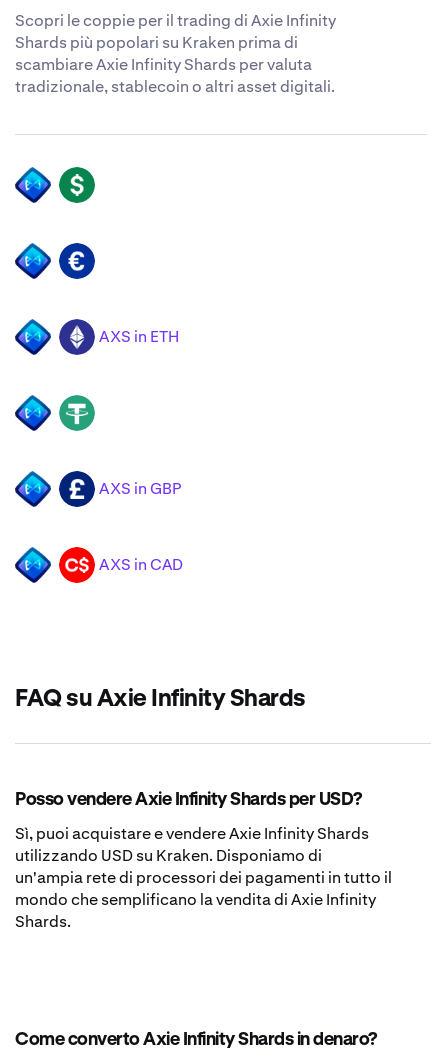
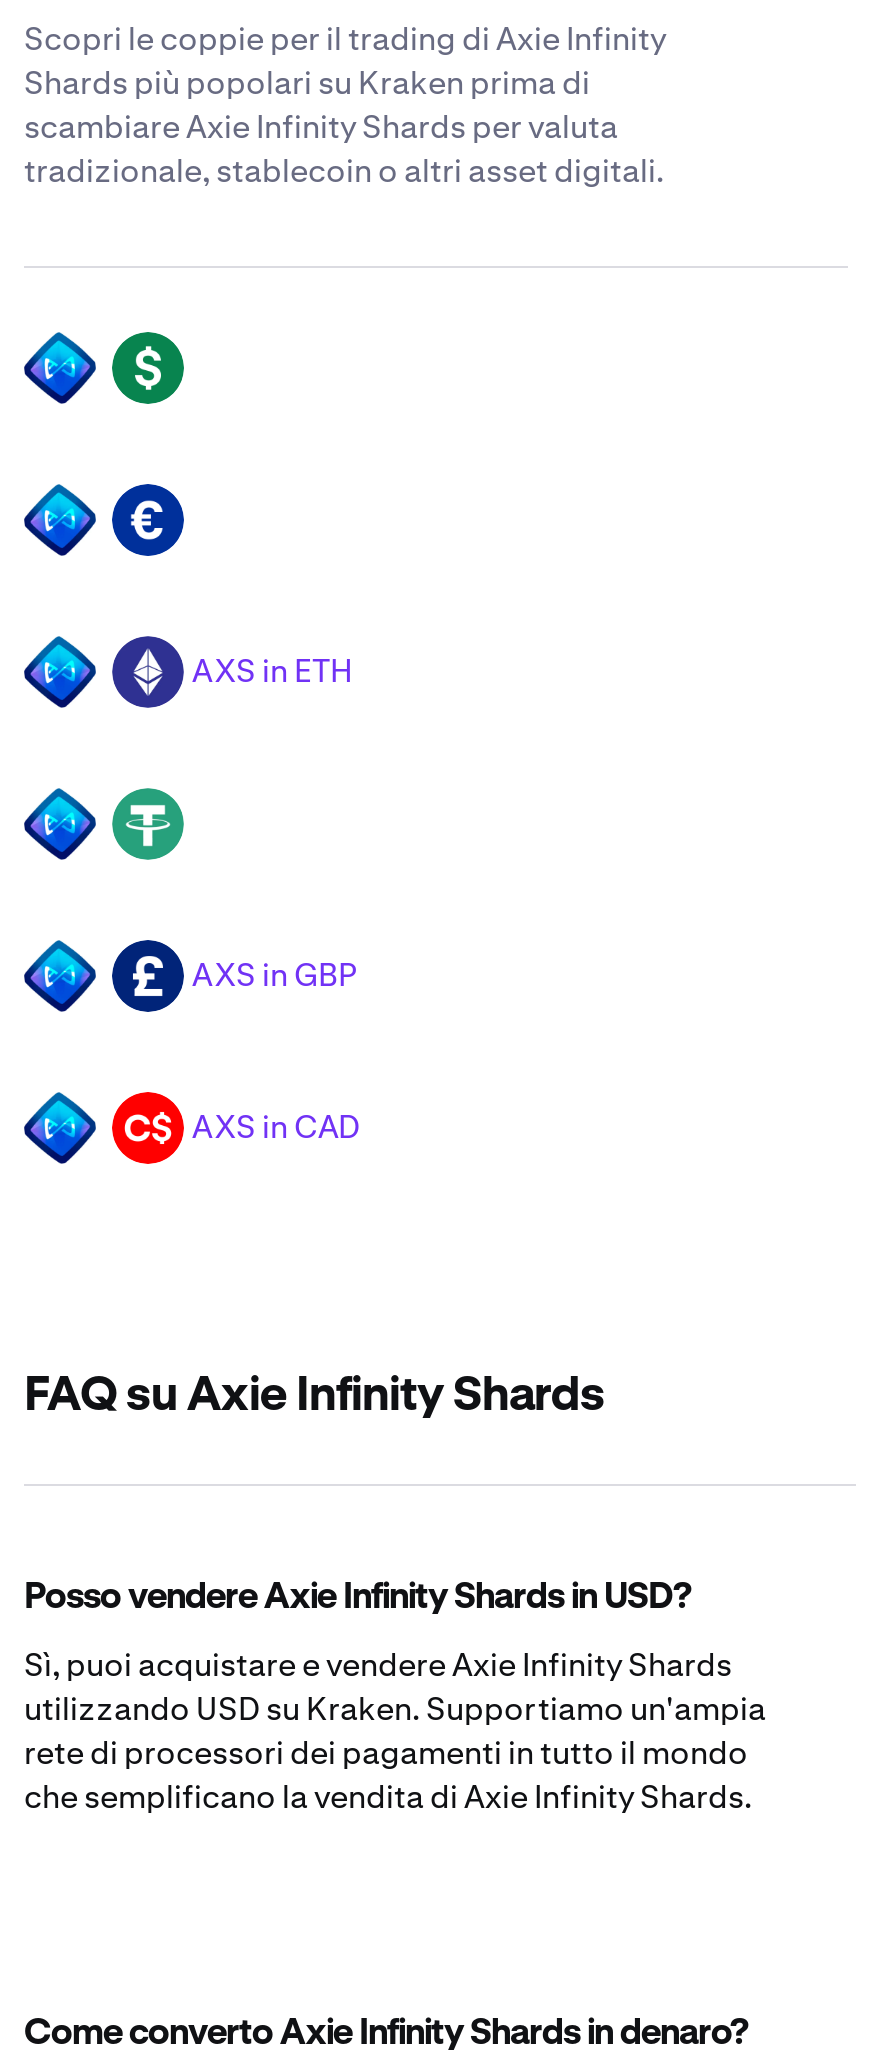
- Posso vendere Axie Infinity Shards per USD?
+ Posso vendere Axie Infinity Shards in USD?

- utilizzando USD su Kraken. Disponiamo di
- un'ampia rete di processori dei pagamenti in tutto il
- mondo che semplificano la vendita di Axie Infinity
- Shards.
+ utilizzando USD su Kraken. Supportiamo un'ampia
+ rete di processori dei pagamenti in tutto il mondo
+ che semplificano la vendita di Axie Infinity Shards.
